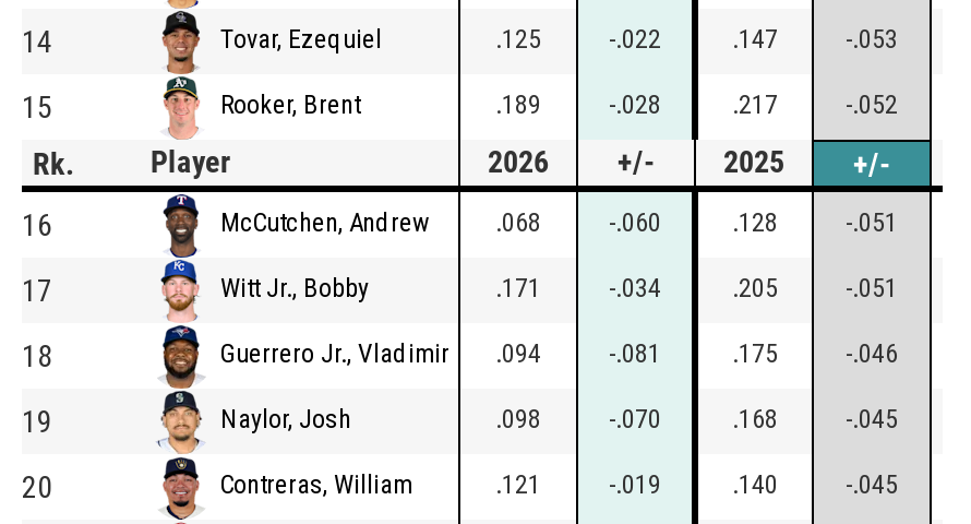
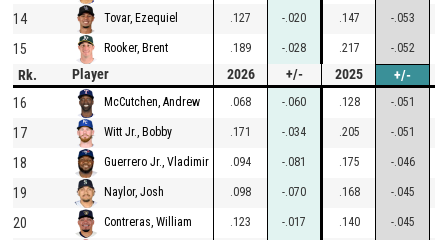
- .125
+ .127

- -.022
+ -.020

- .121
+ .123

- -.019
+ -.017
